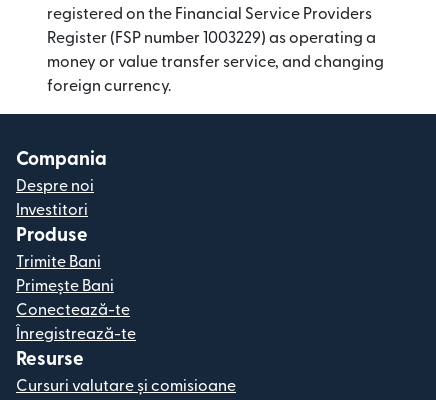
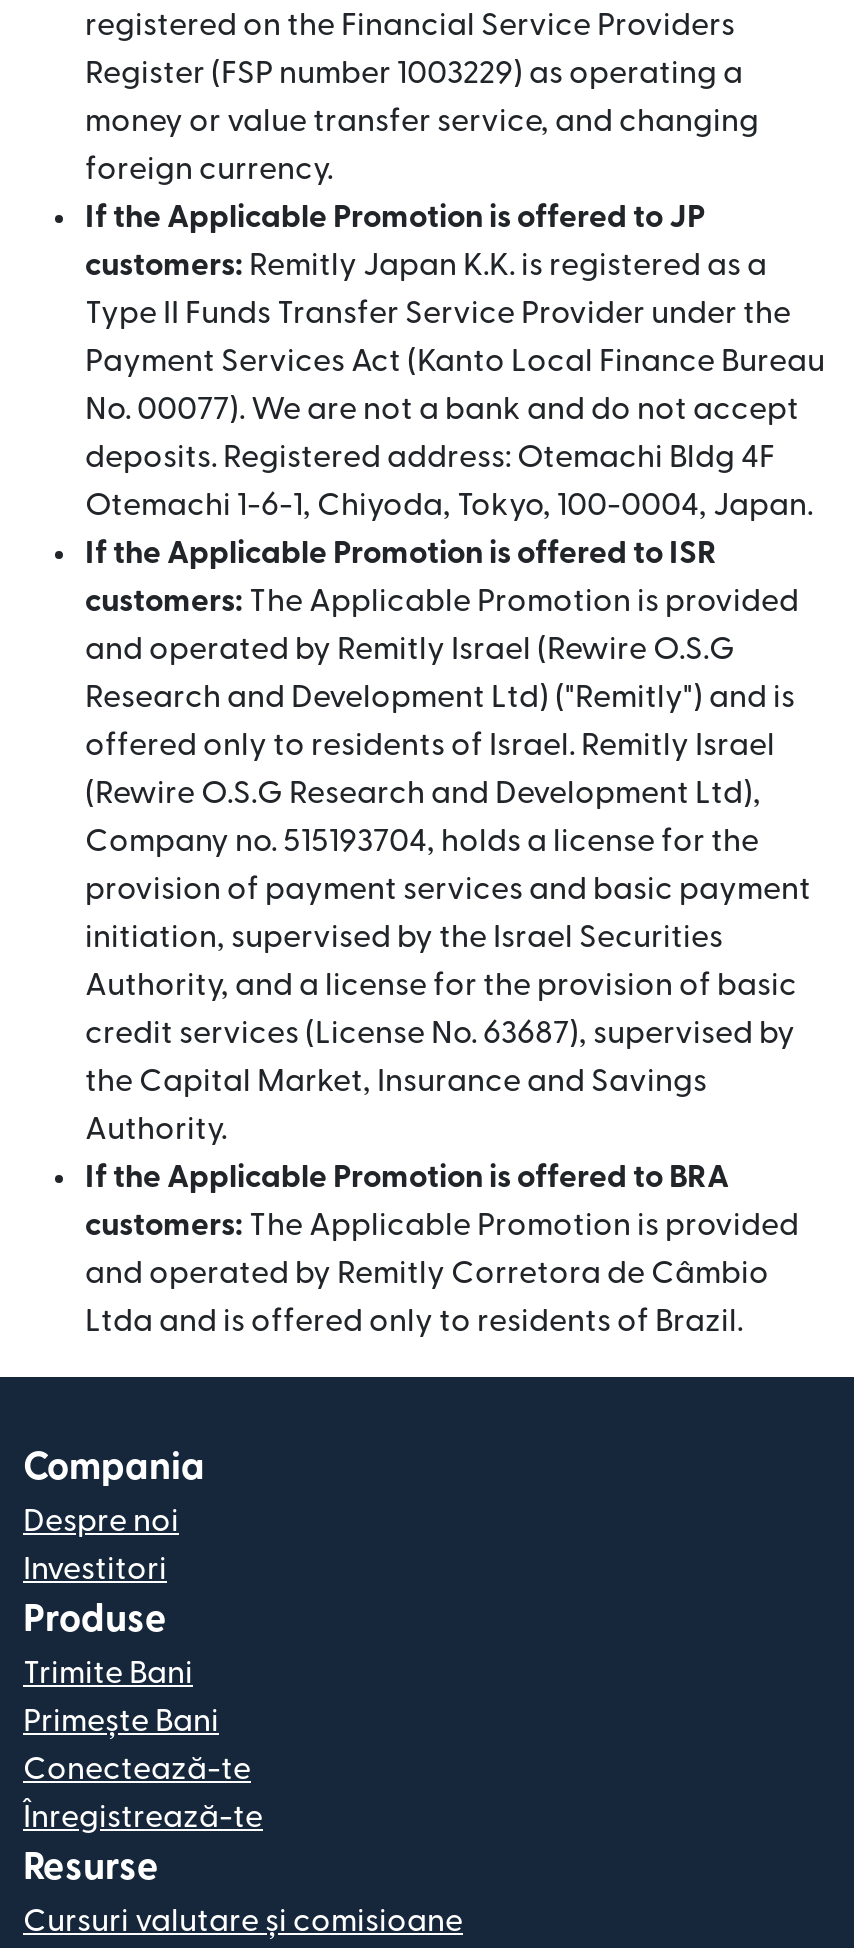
+ If the Applicable Promotion is offered to JP
+ customers: Remitly Japan K.K. is registered as a
+ Type II Funds Transfer Service Provider under the
+ Payment Services Act (Kanto Local Finance Bureau
+ No. 00077). We are not a bank and do not accept
+ deposits. Registered address: Otemachi Bldg 4F
+ Otemachi 1-6-1, Chiyoda, Tokyo, 100-0004, Japan.
+ If the Applicable Promotion is offered to ISR
+ customers: The Applicable Promotion is provided
+ and operated by Remitly Israel (Rewire O.S.G
+ Research and Development Ltd) ("Remitly") and is
+ offered only to residents of Israel. Remitly Israel
+ (Rewire O.S.G Research and Development Ltd),
+ Company no. 515193704, holds a license for the
+ provision of payment services and basic payment
+ initiation, supervised by the Israel Securities
+ Authority, and a license for the provision of basic
+ credit services (License No. 63687), supervised by
+ the Capital Market, Insurance and Savings
+ Authority.
+ If the Applicable Promotion is offered to BRA
+ customers: The Applicable Promotion is provided
+ and operated by Remitly Corretora de Câmbio
+ Ltda and is offered only to residents of Brazil.
